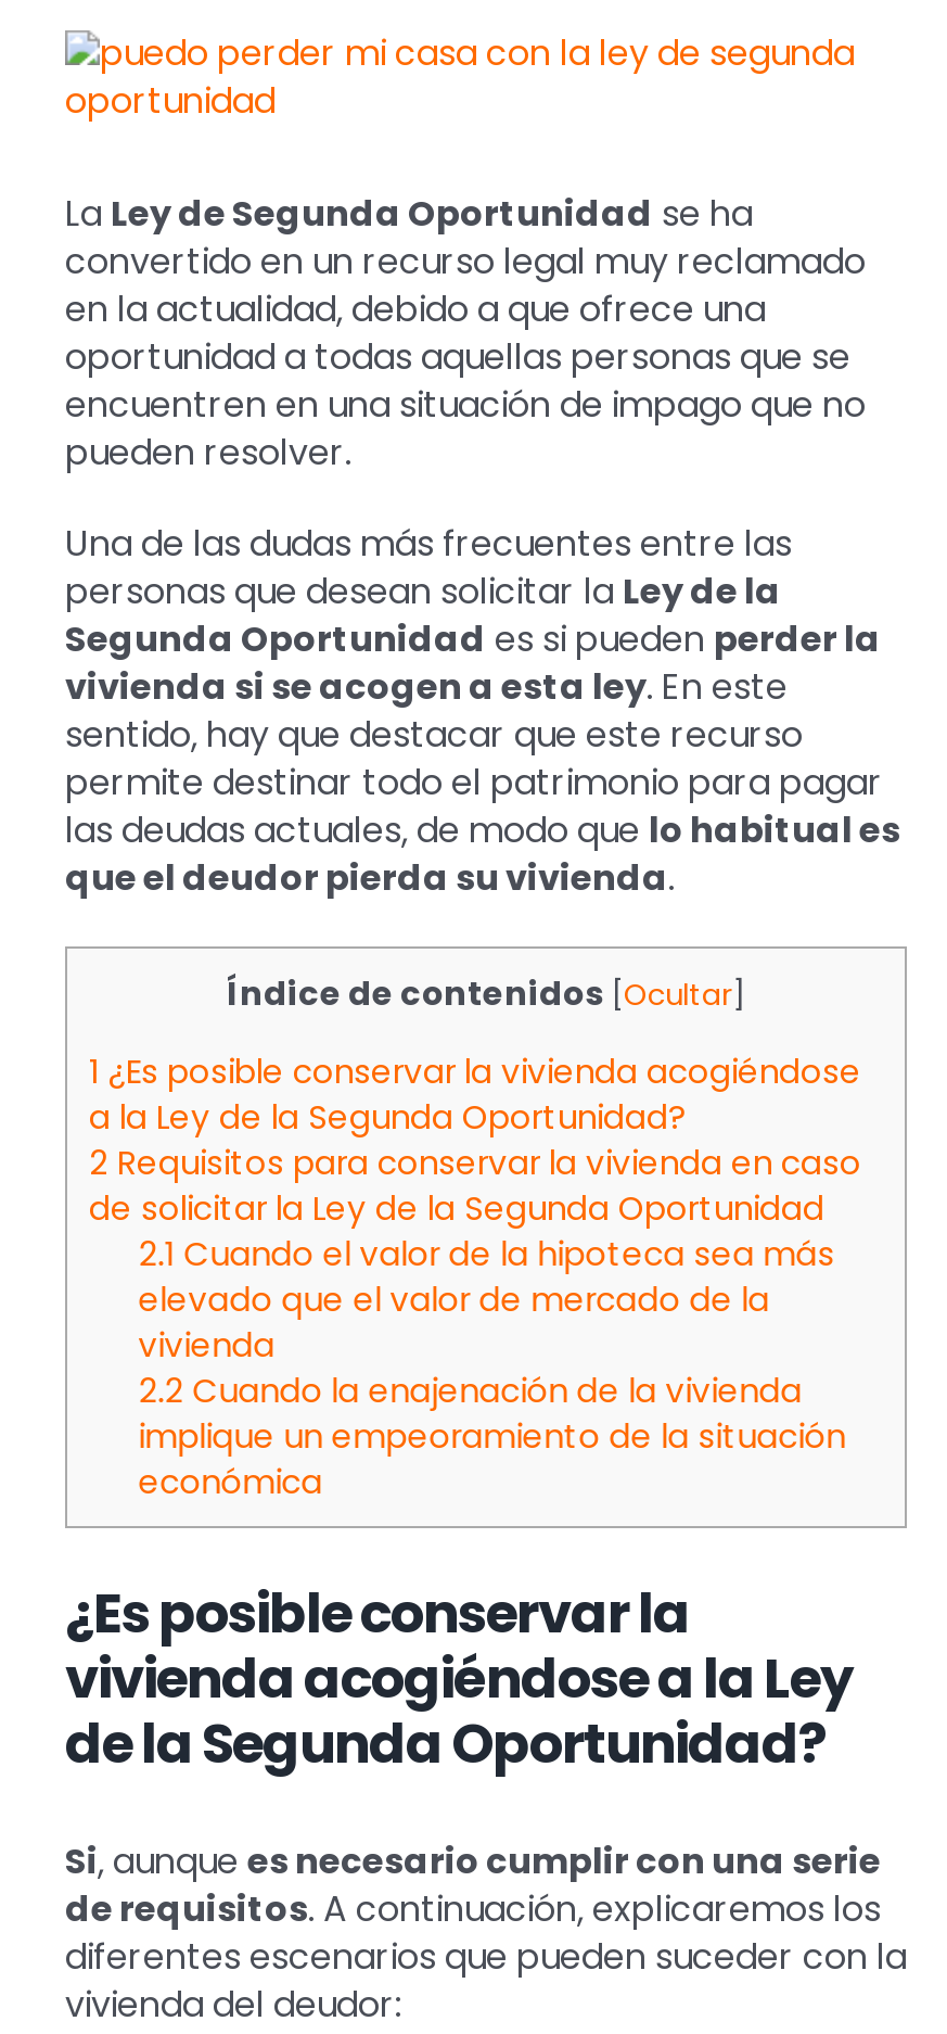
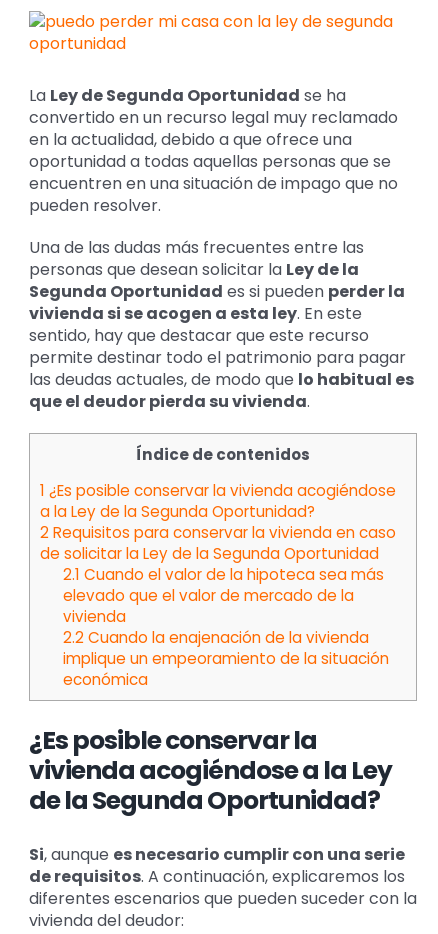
- Índice de contenidos [Ocultar]
+ Índice de contenidos
